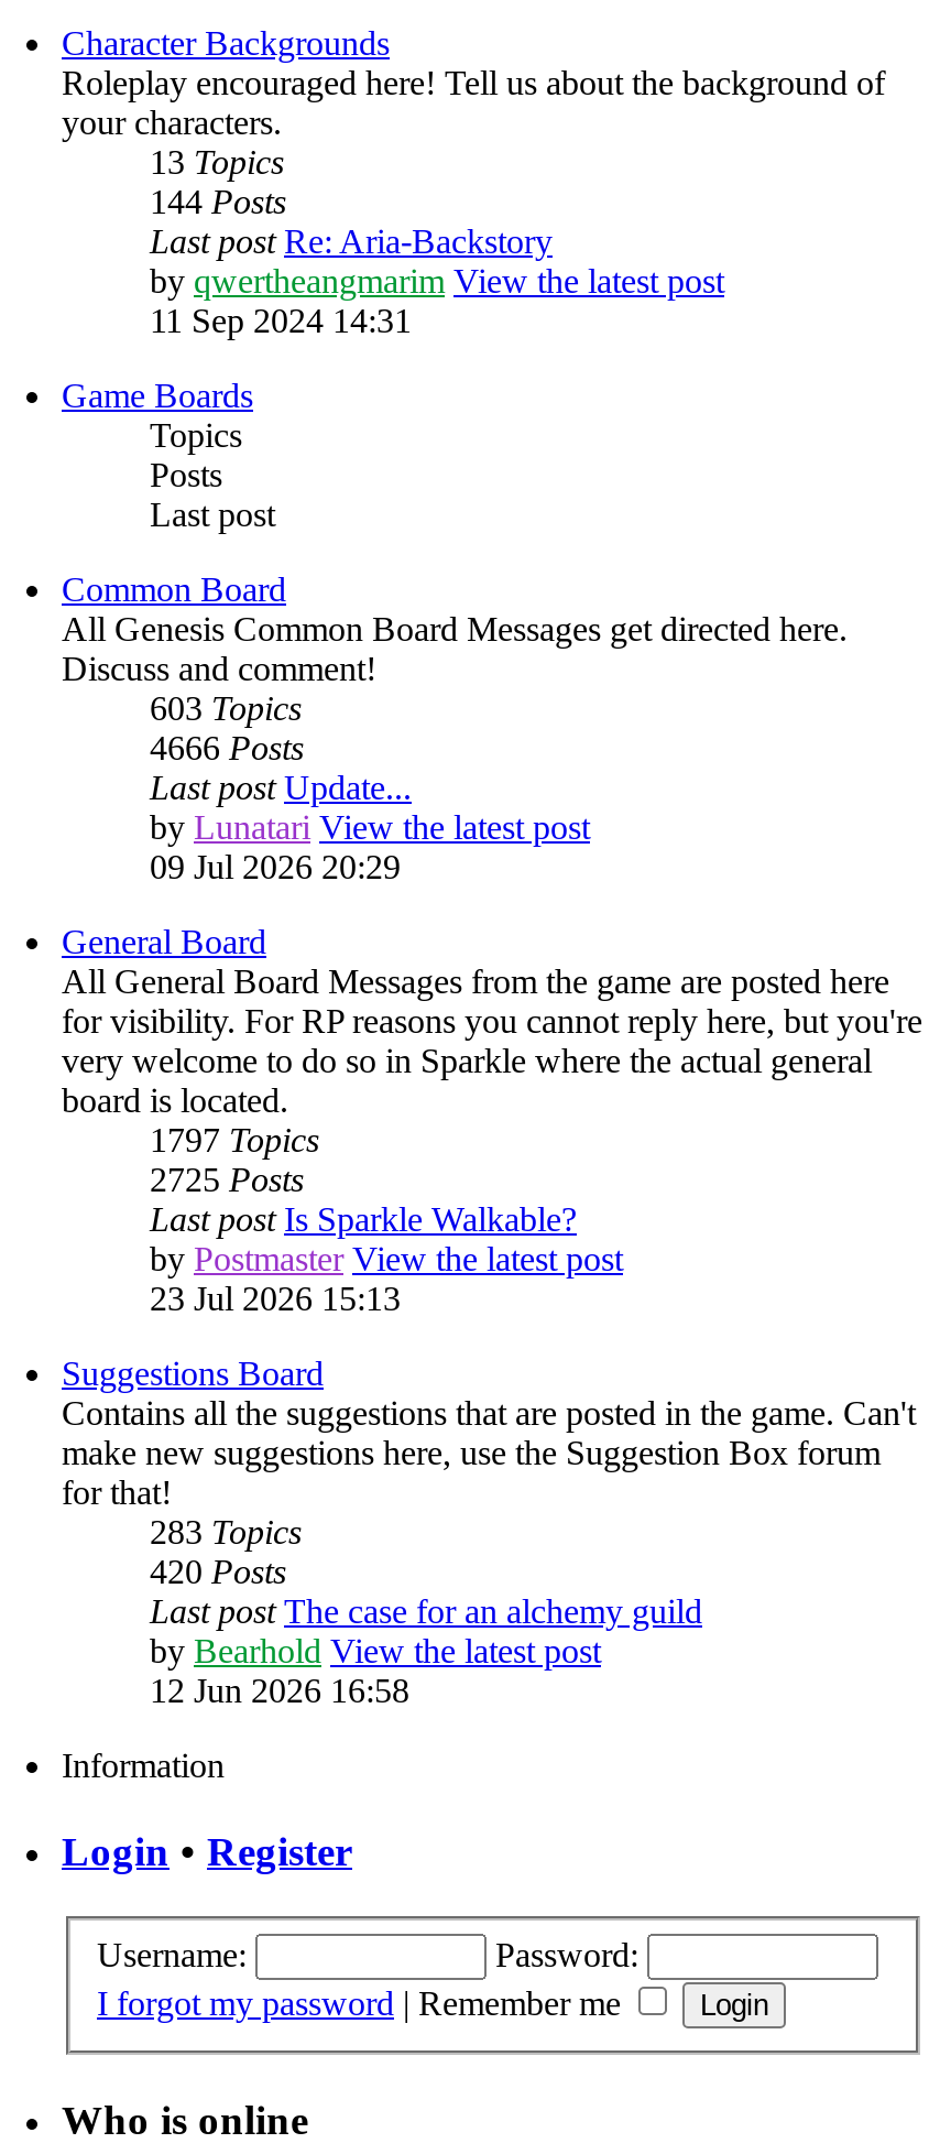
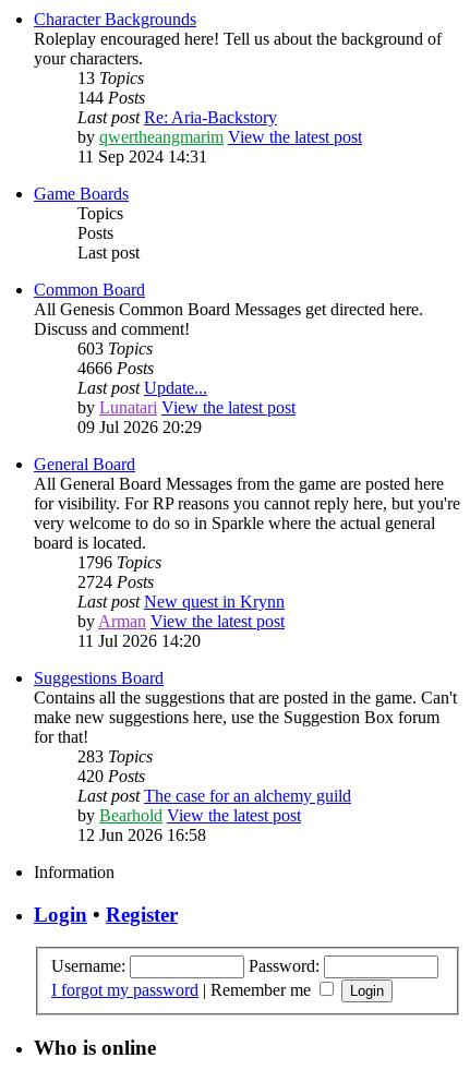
- 1797 Topics
- 2725 Posts
- Last post Is Sparkle Walkable?
- by Postmaster View the latest post
- 23 Jul 2026 15:13
+ 1796 Topics
+ 2724 Posts
+ Last post New quest in Krynn
+ by Arman View the latest post
+ 11 Jul 2026 14:20
